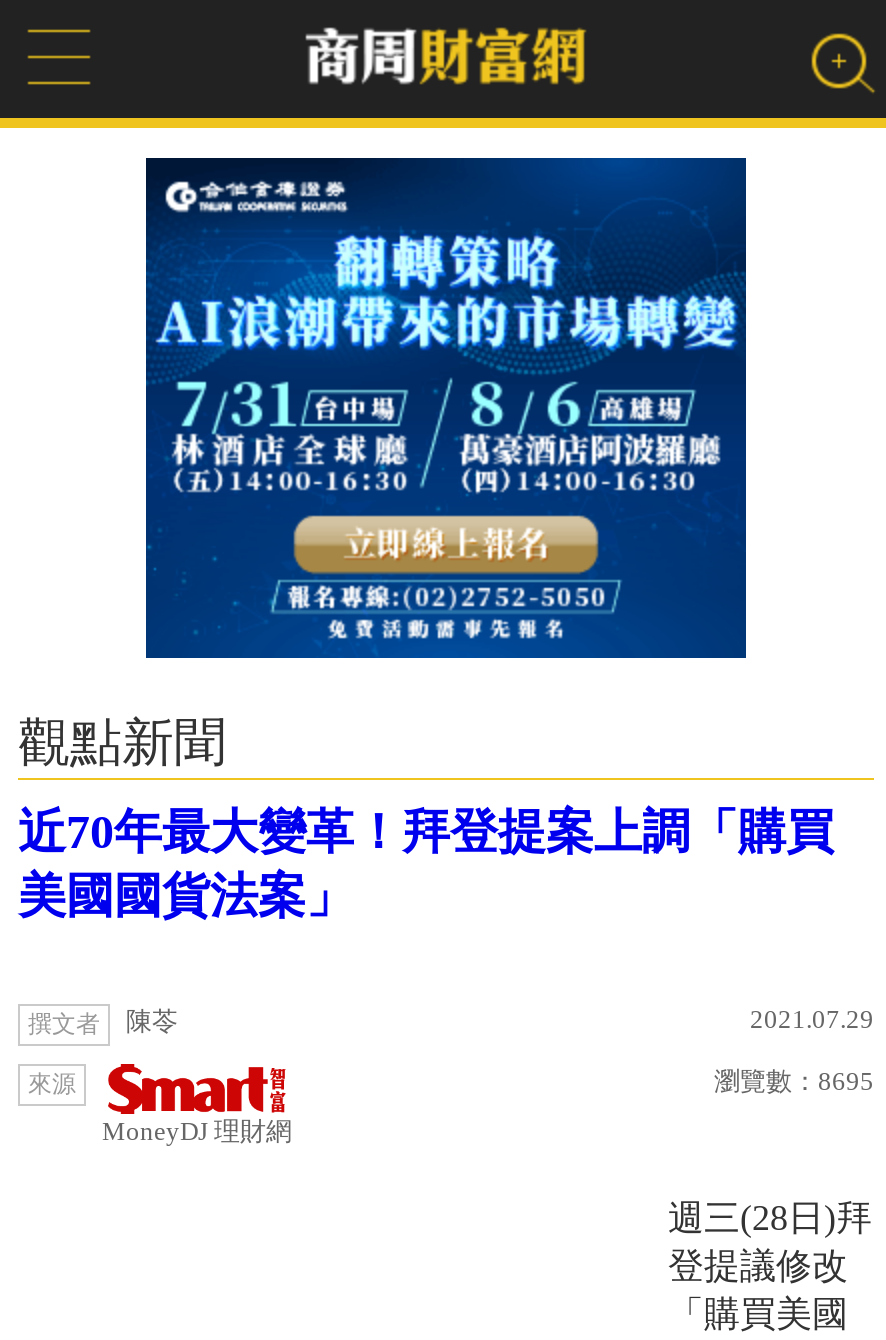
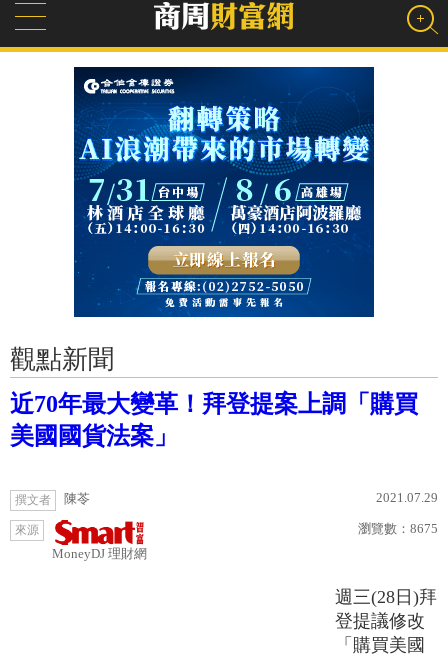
- 瀏覽數：8695
+ 瀏覽數：8675
